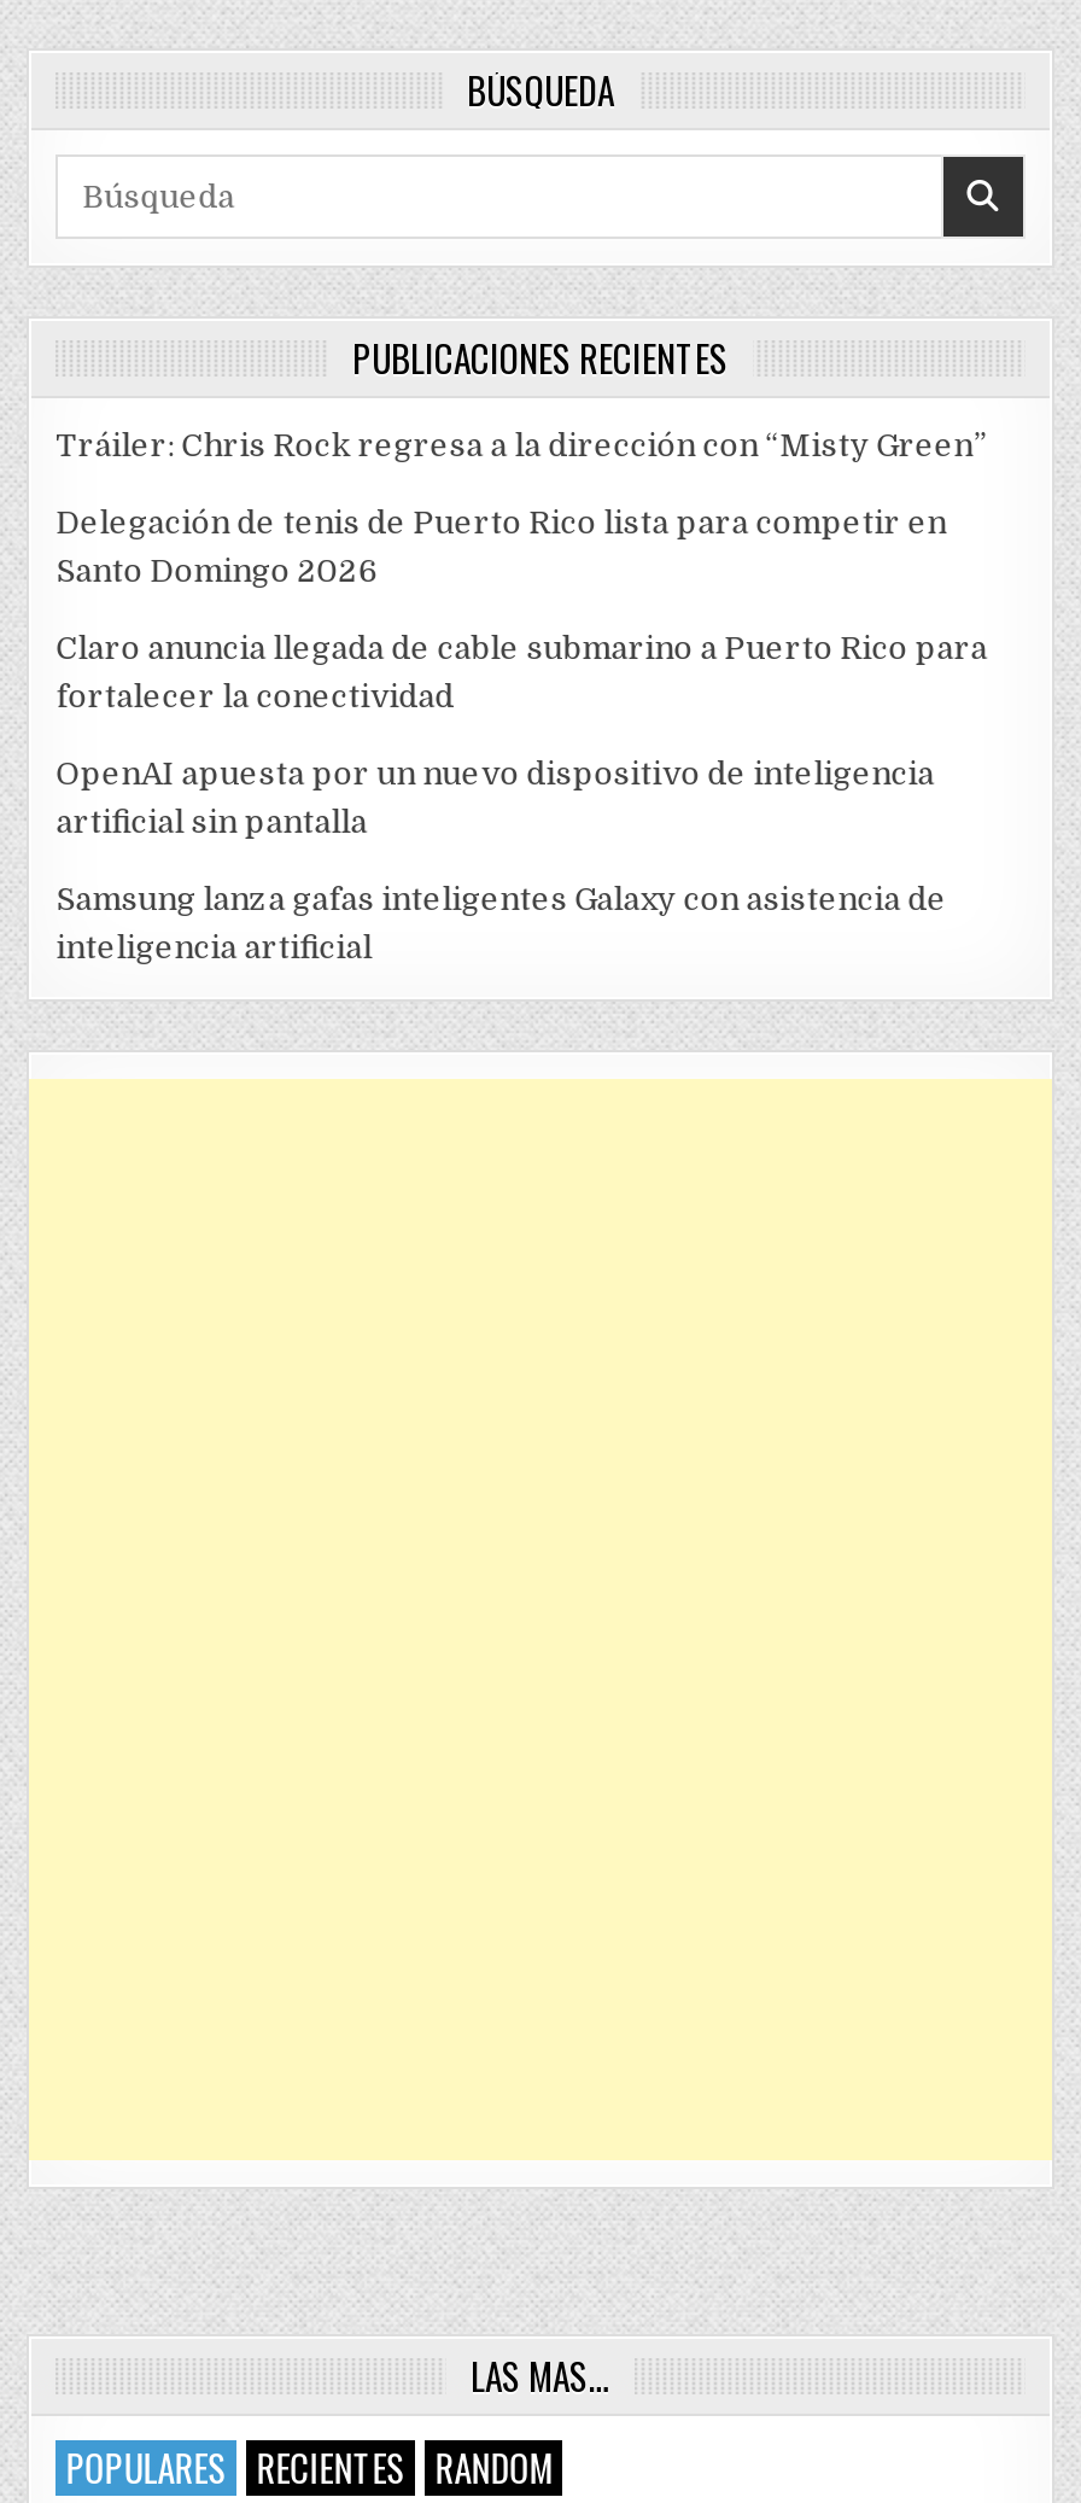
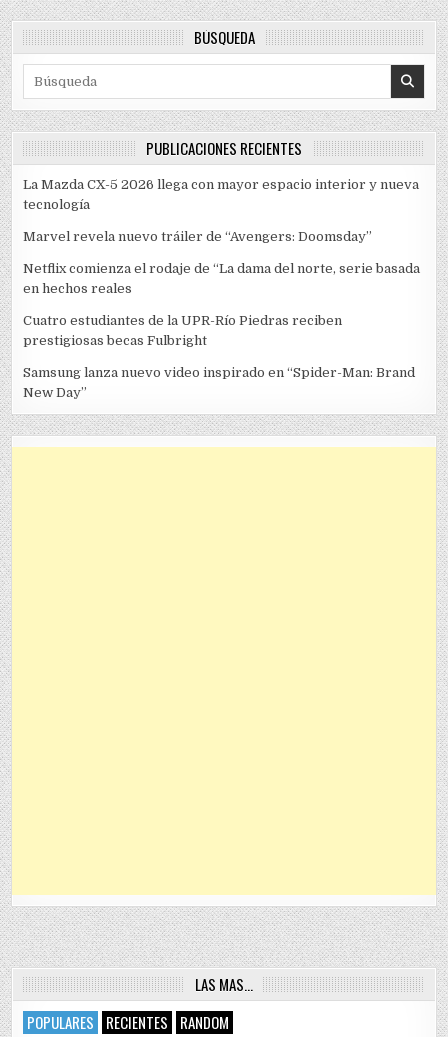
- Tráiler: Chris Rock regresa a la dirección con “Misty Green”
+ La Mazda CX-5 2026 llega con mayor espacio interior y nueva
+ tecnología

- Delegación de tenis de Puerto Rico lista para competir en
- Santo Domingo 2026
+ Marvel revela nuevo tráiler de “Avengers: Doomsday”

- Claro anuncia llegada de cable submarino a Puerto Rico para
- fortalecer la conectividad
+ Netflix comienza el rodaje de “La dama del norte, serie basada
+ en hechos reales

- OpenAI apuesta por un nuevo dispositivo de inteligencia
- artificial sin pantalla
+ Cuatro estudiantes de la UPR-Río Piedras reciben
+ prestigiosas becas Fulbright

- Samsung lanza gafas inteligentes Galaxy con asistencia de
- inteligencia artificial
+ Samsung lanza nuevo video inspirado en “Spider-Man: Brand
+ New Day”
